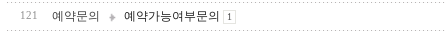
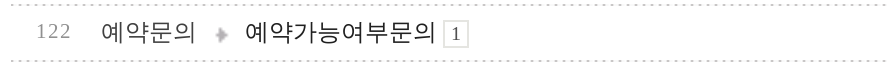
- 121 예약문의 예약가능여부문의 1
+ 122 예약문의 예약가능여부문의 1
